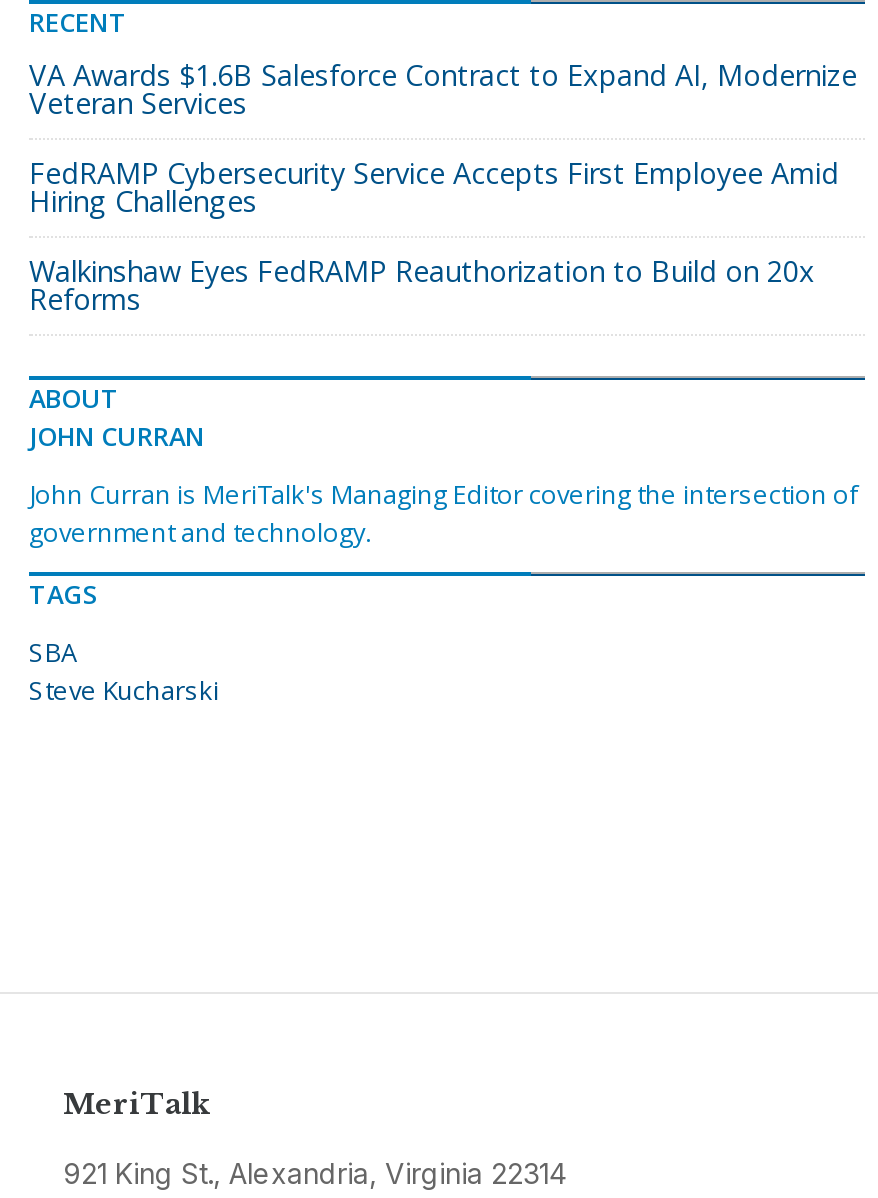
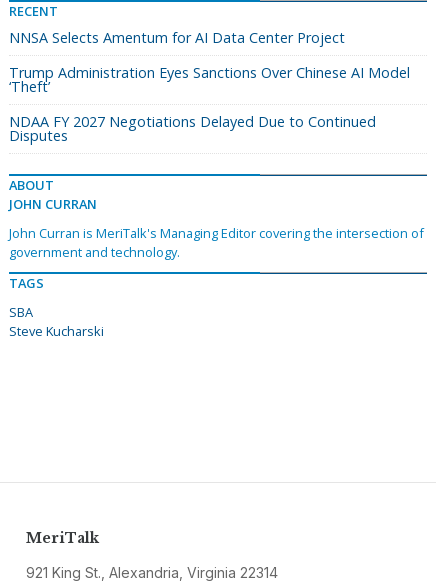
- VA Awards $1.6B Salesforce Contract to Expand AI, Modernize
- Veteran Services
+ NNSA Selects Amentum for AI Data Center Project

- FedRAMP Cybersecurity Service Accepts First Employee Amid
- Hiring Challenges
+ Trump Administration Eyes Sanctions Over Chinese AI Model
+ ‘Theft’

- Walkinshaw Eyes FedRAMP Reauthorization to Build on 20x
- Reforms
+ NDAA FY 2027 Negotiations Delayed Due to Continued
+ Disputes
